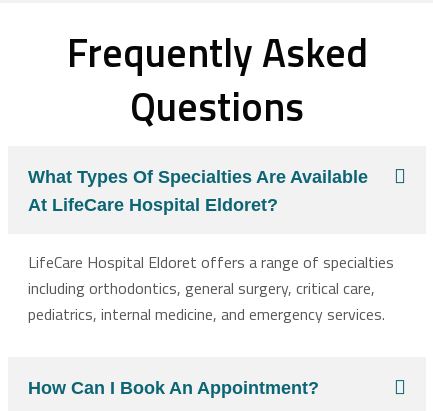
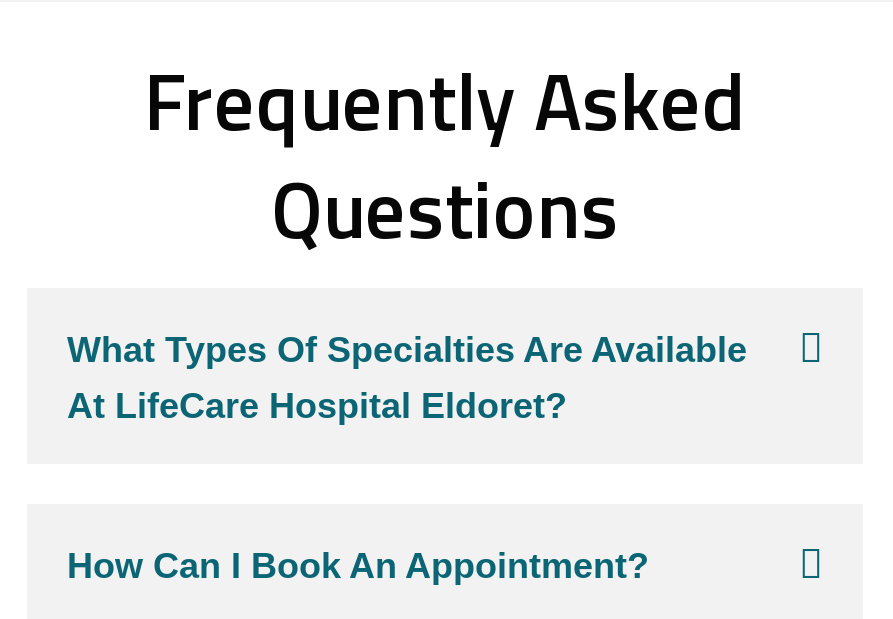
- LifeCare Hospital Eldoret offers a range of specialties
- including orthodontics, general surgery, critical care,
- pediatrics, internal medicine, and emergency services.
